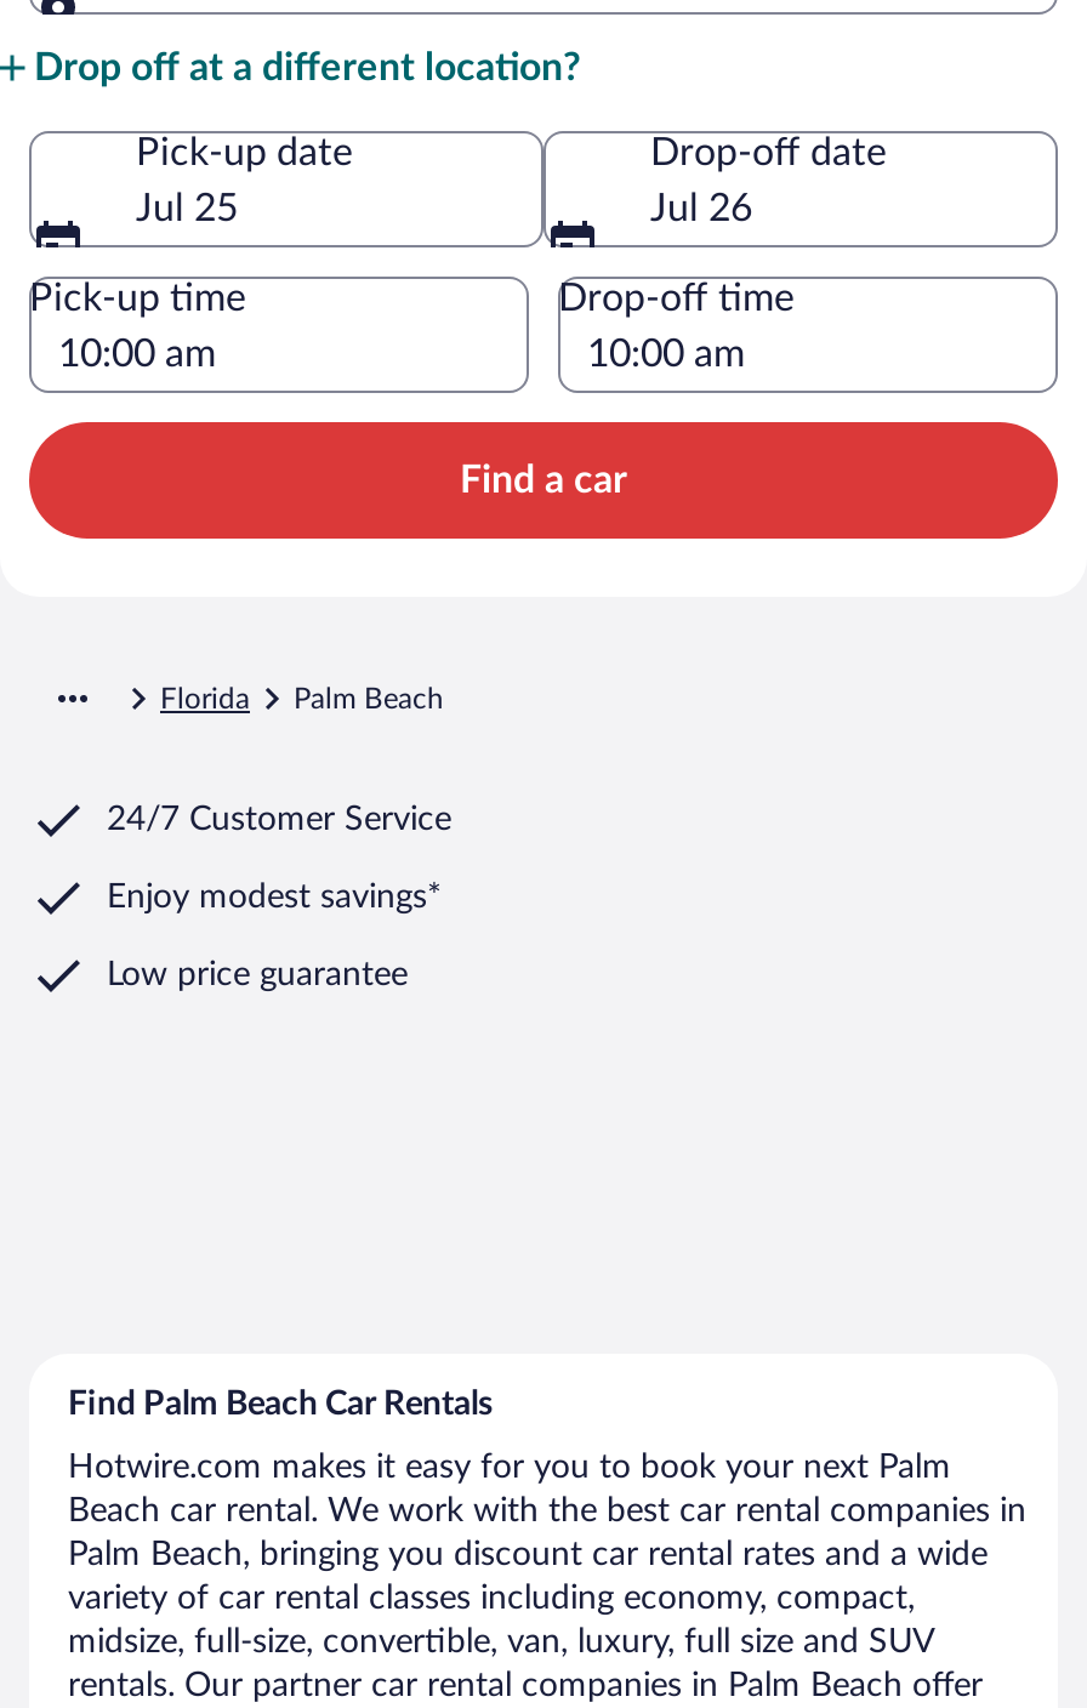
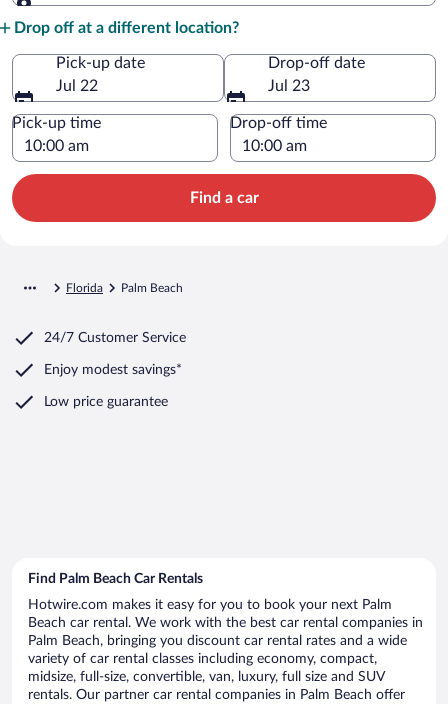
- Jul 25
+ Jul 22

- Jul 26
+ Jul 23
